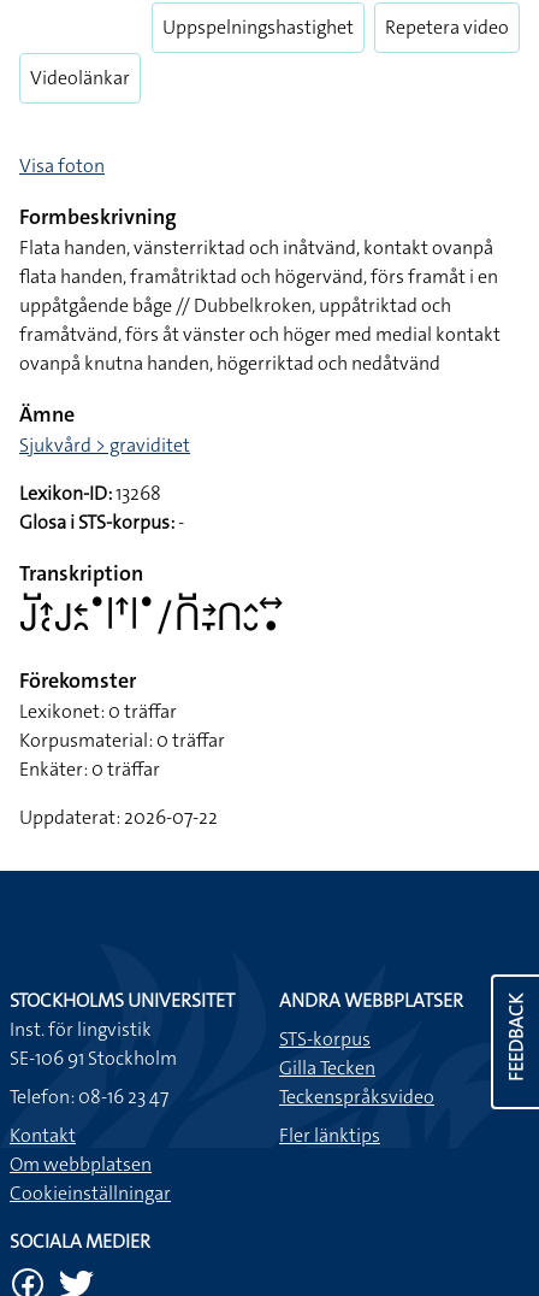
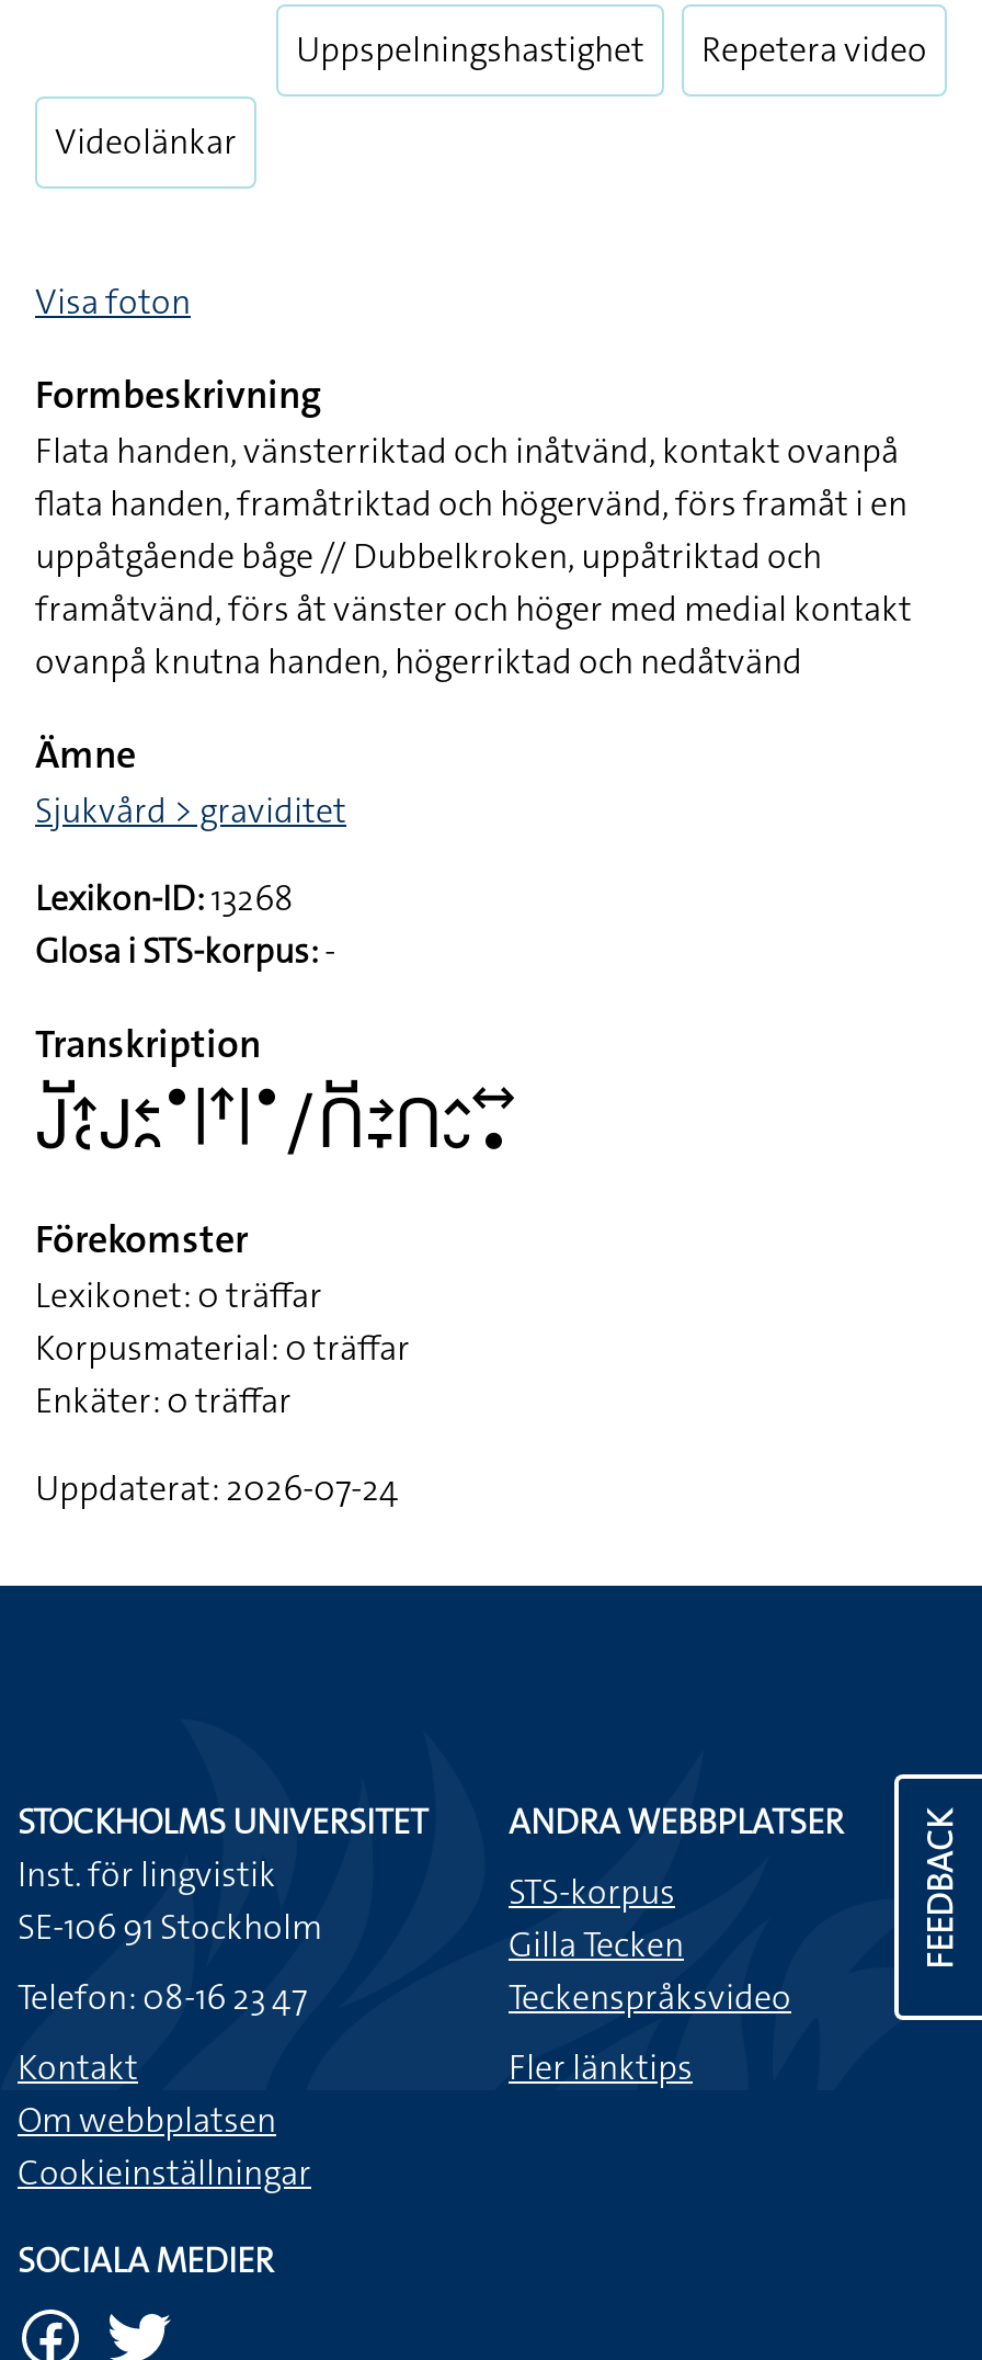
- Uppdaterat: 2026-07-22
+ Uppdaterat: 2026-07-24
